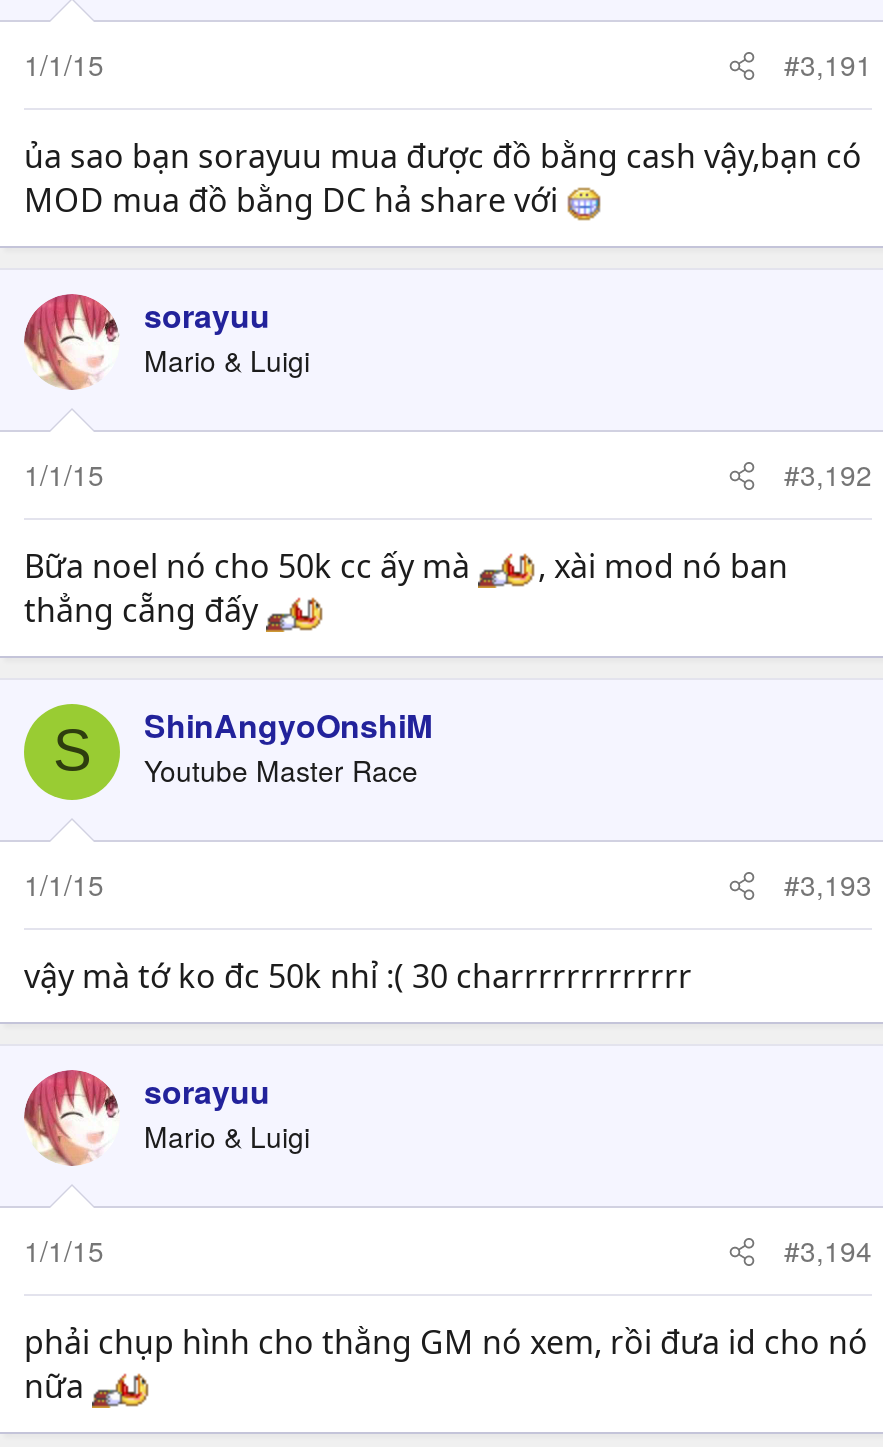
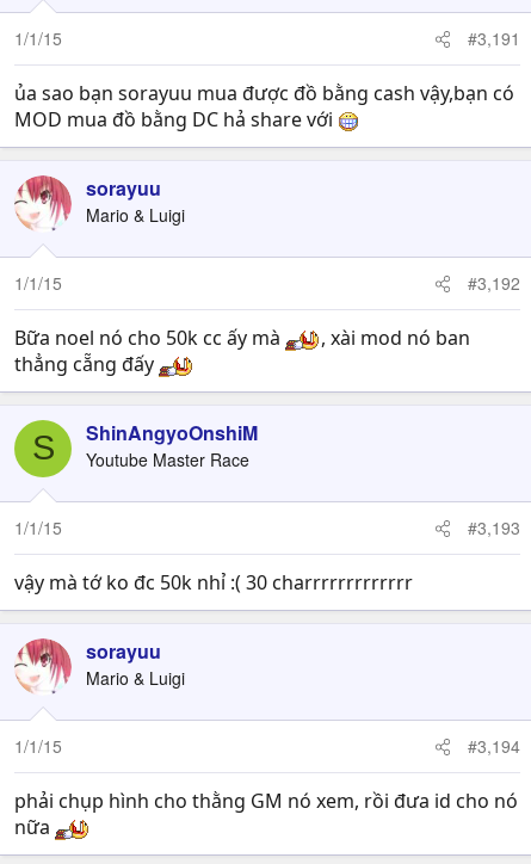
- [image]
+ [image]

- [image]
+ [image]
